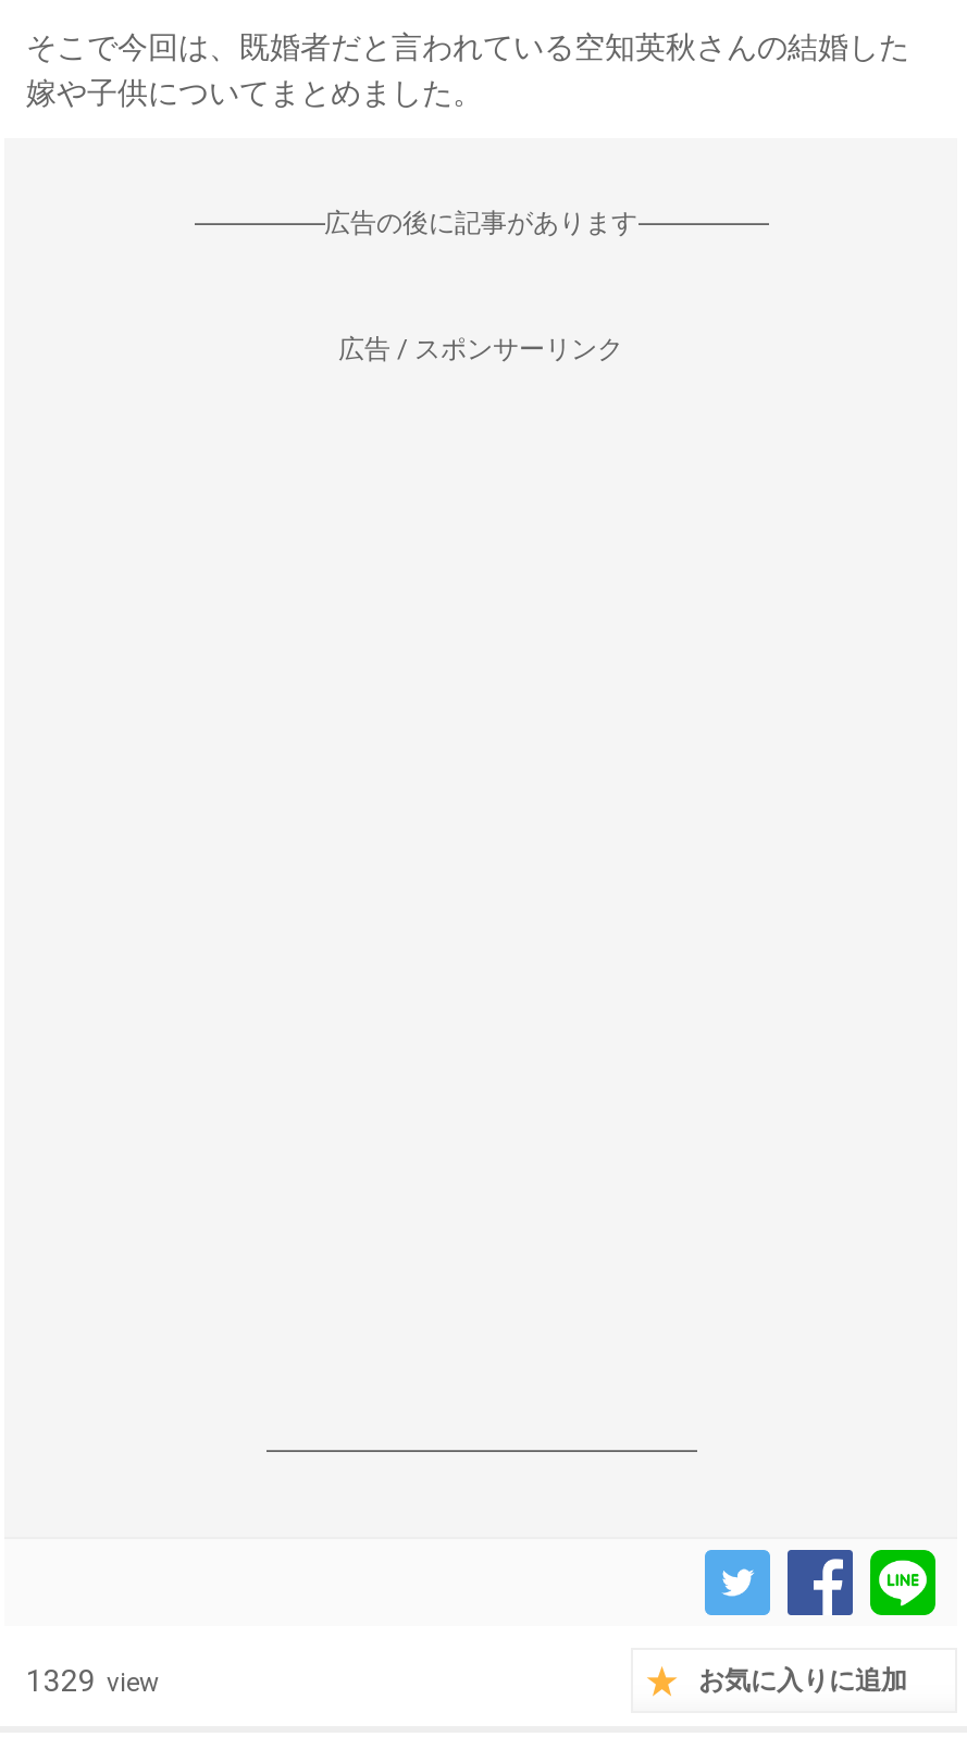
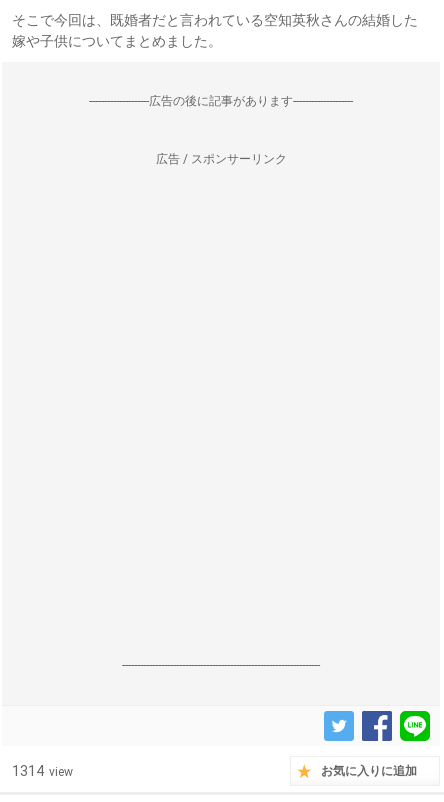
- 1329 view
+ 1314 view
